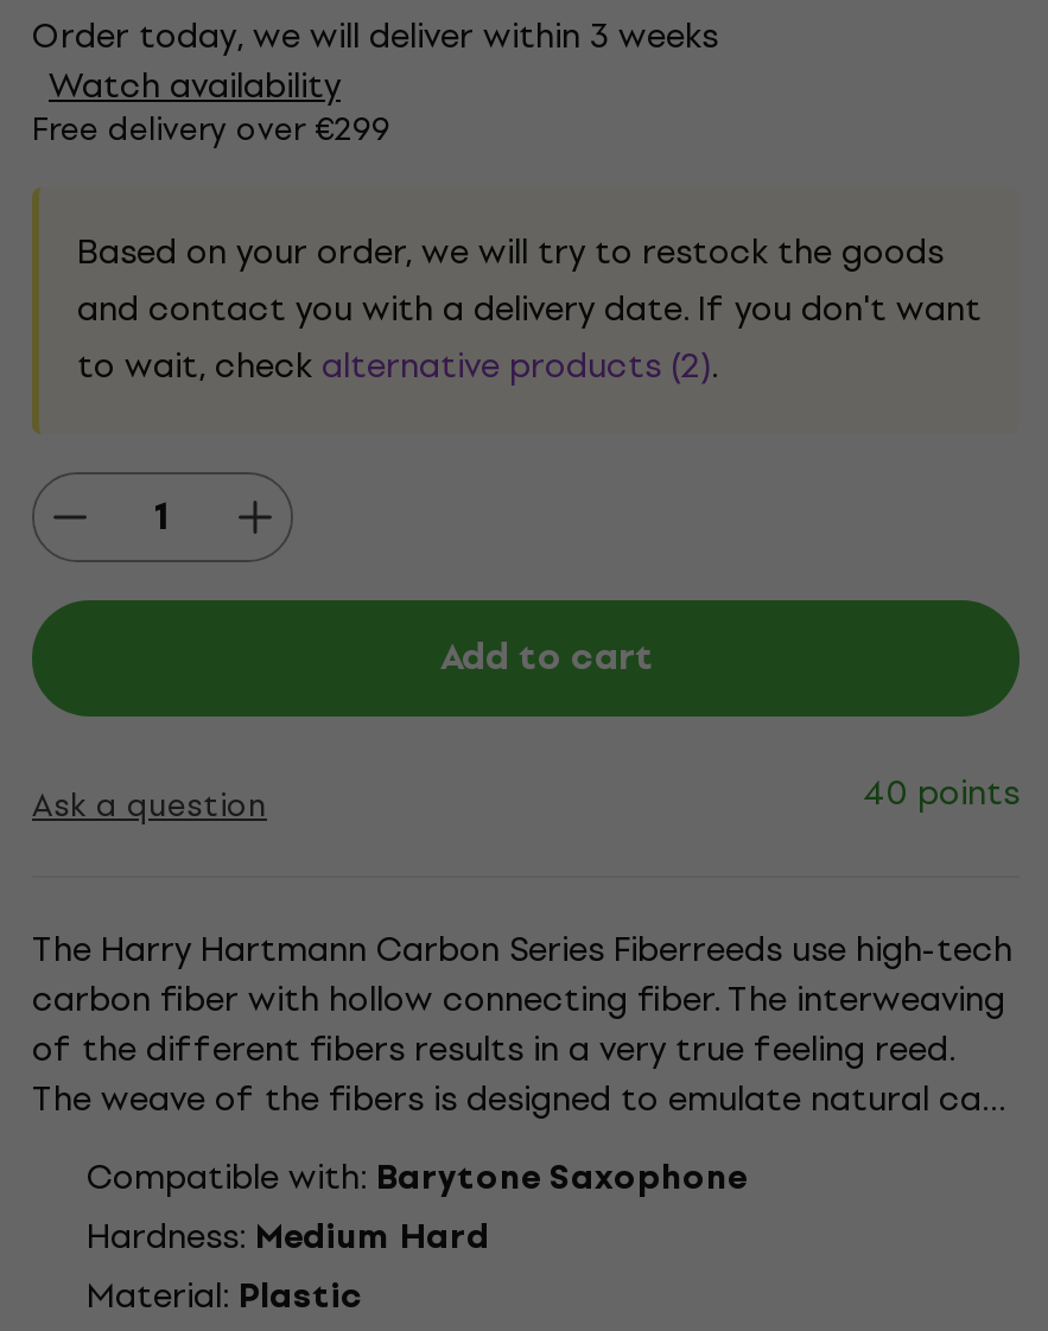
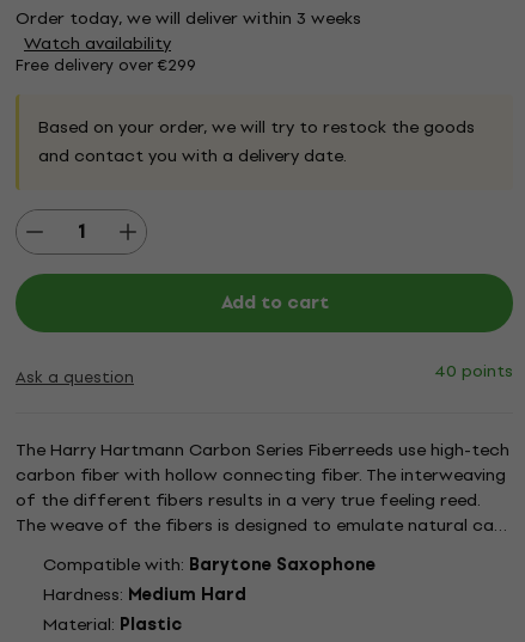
- and contact you with a delivery date. If you don't want
- to wait, check alternative products (2).
+ and contact you with a delivery date.
